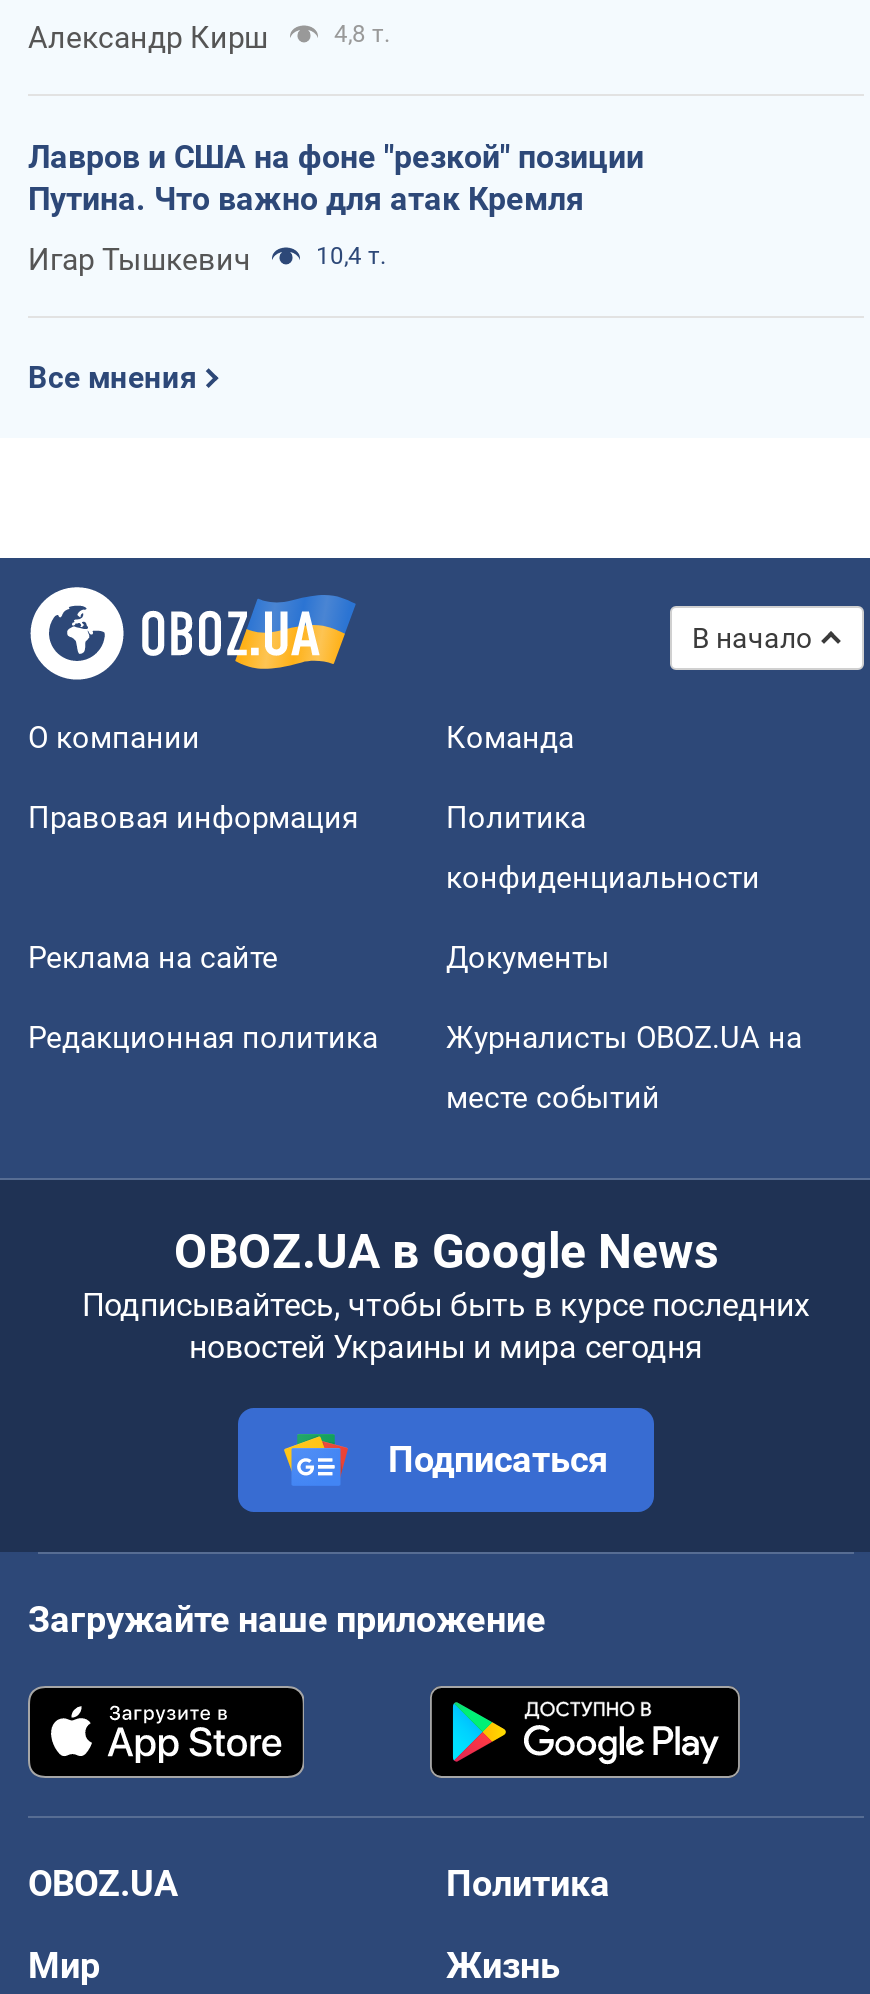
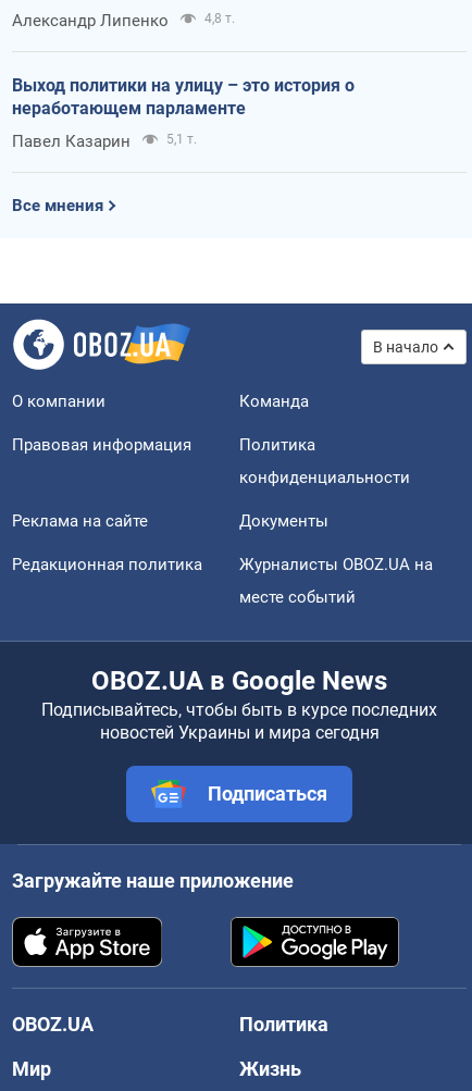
- Александр Кирш
+ Александр Липенко

- Лавров и США на фоне "резкой" позиции
- Путина. Что важно для атак Кремля
+ Выход политики на улицу – это история о
+ неработающем парламенте

- Игар Тышкевич
- 10,4 т.
+ Павел Казарин
+ 5,1 т.
